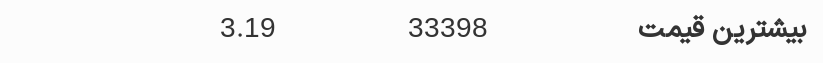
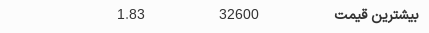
- 3.19
+ 1.83

- 33398
+ 32600
